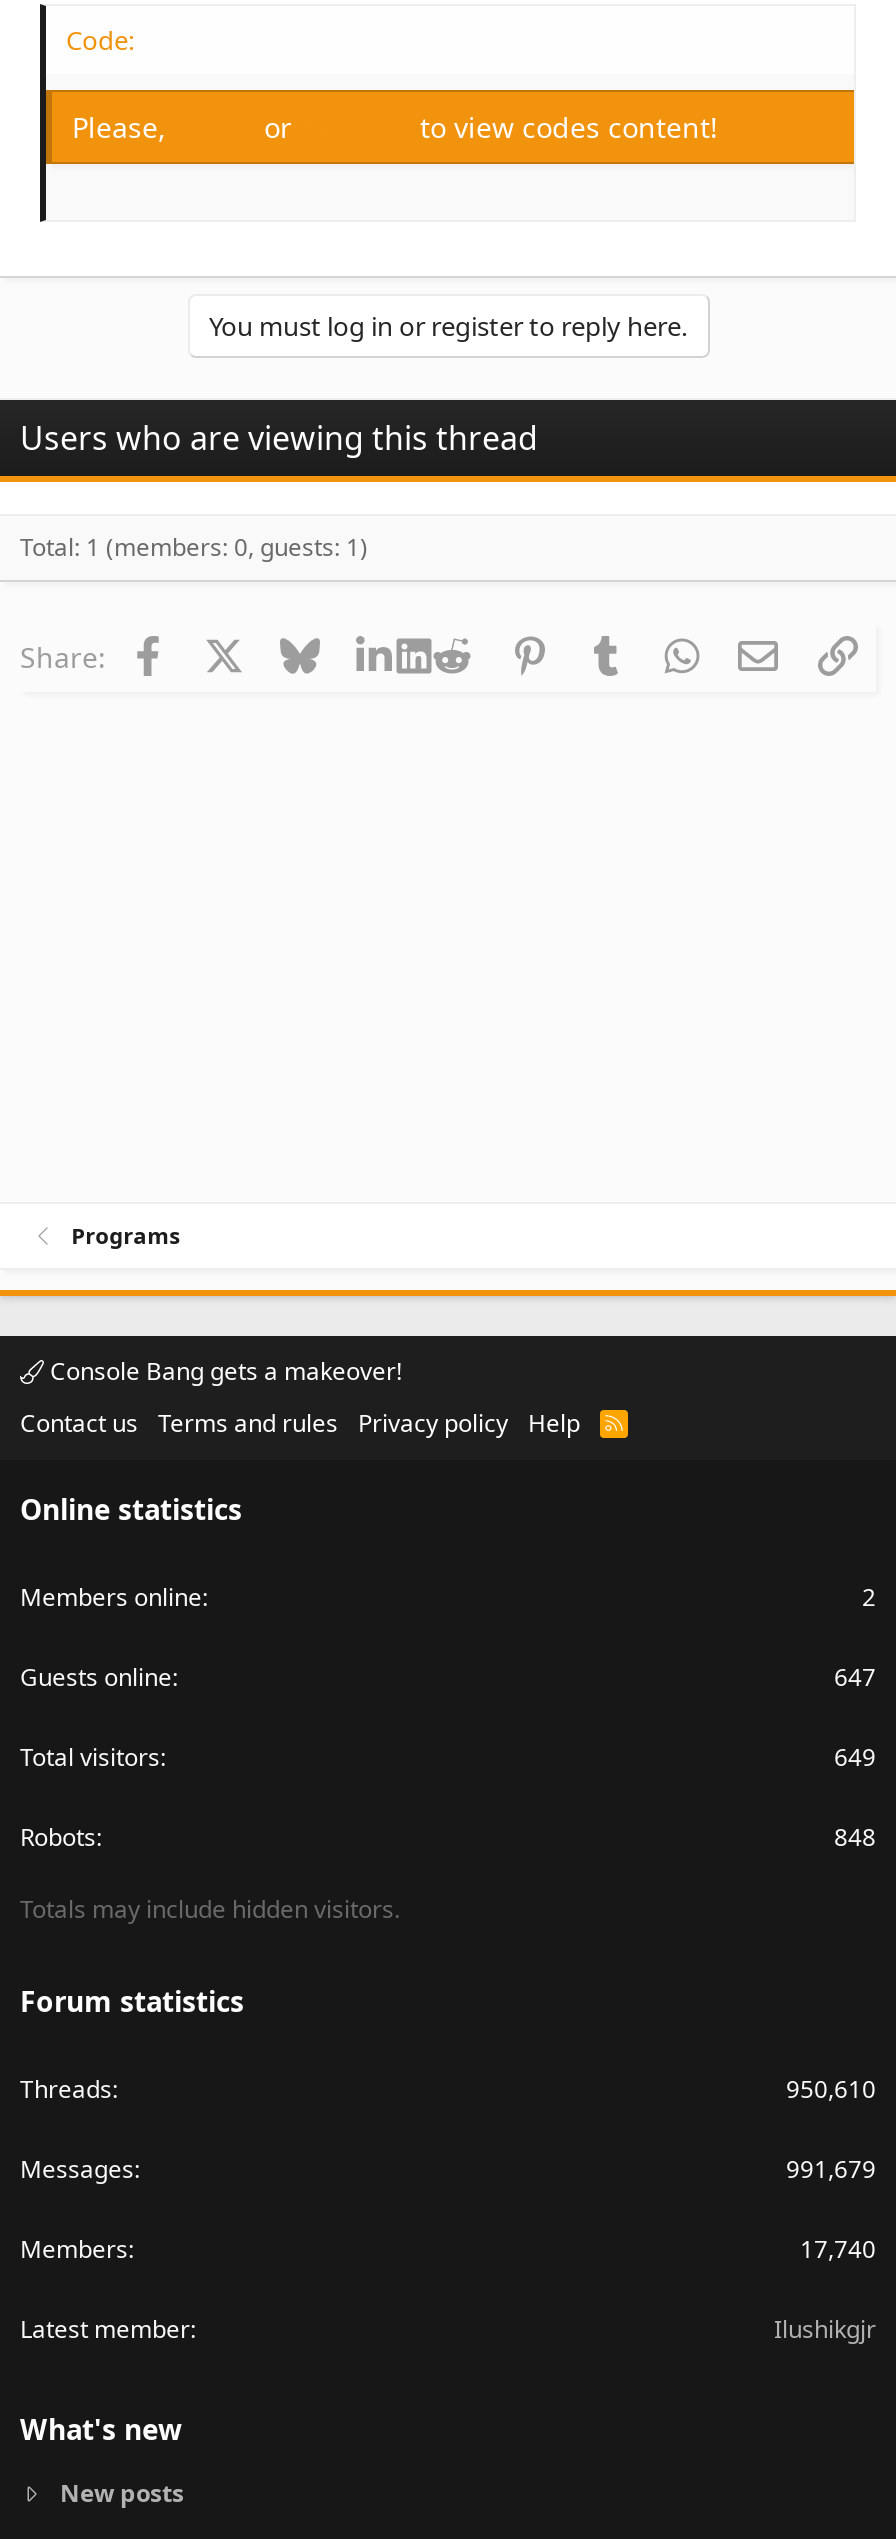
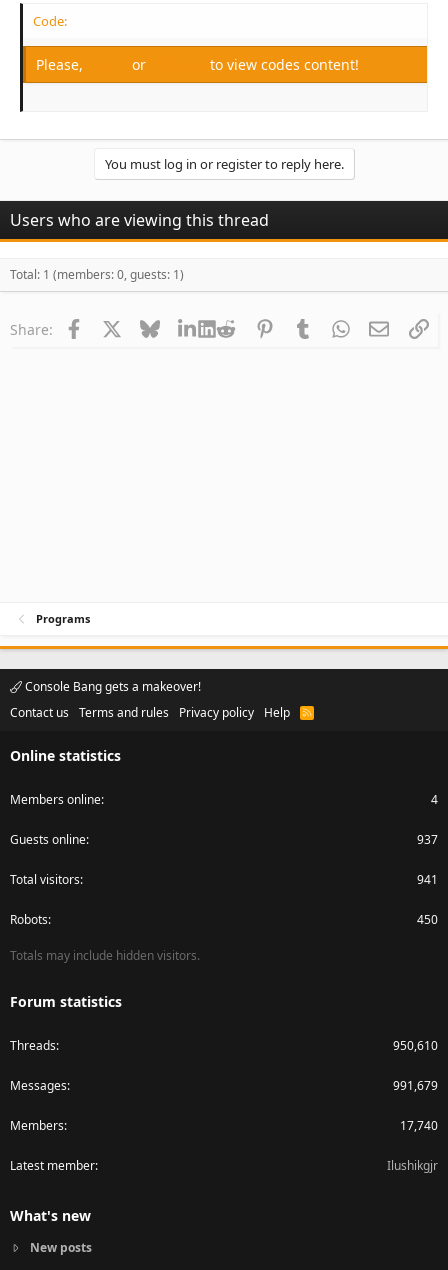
- 2
+ 4

- 647
+ 937

- 649
+ 941

- 848
+ 450
